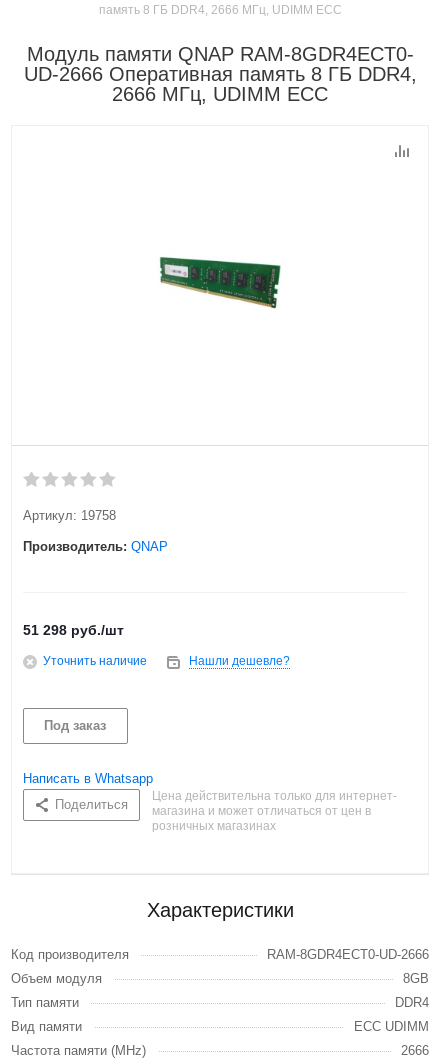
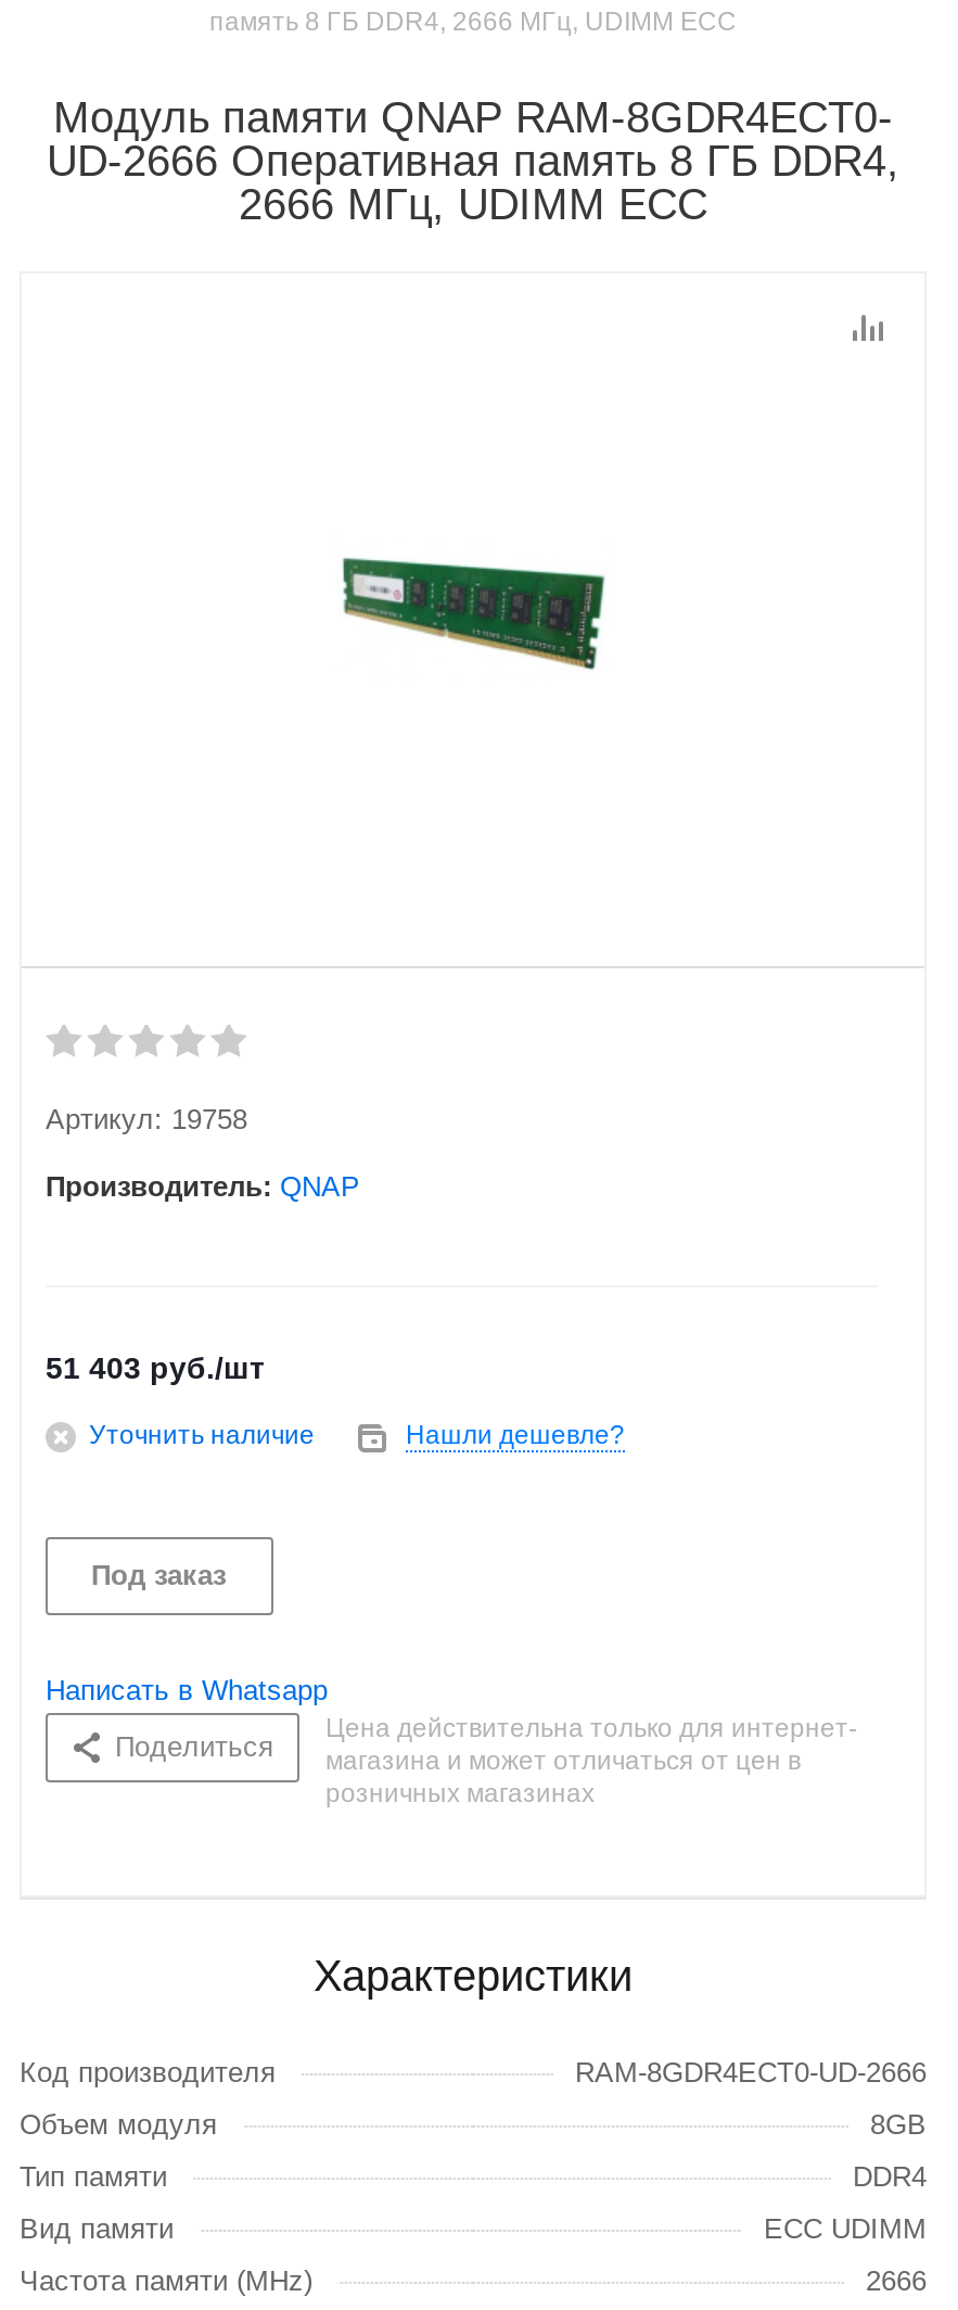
- 51 298 руб./шт
+ 51 403 руб./шт
